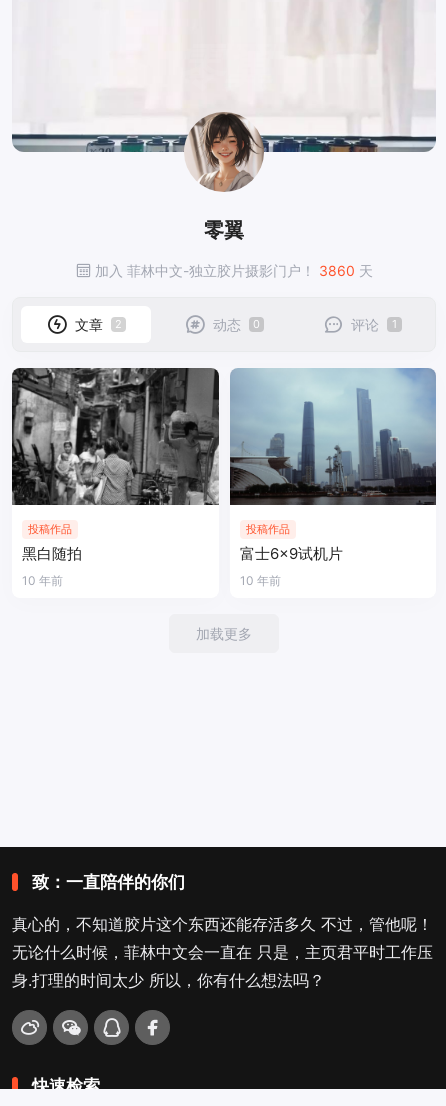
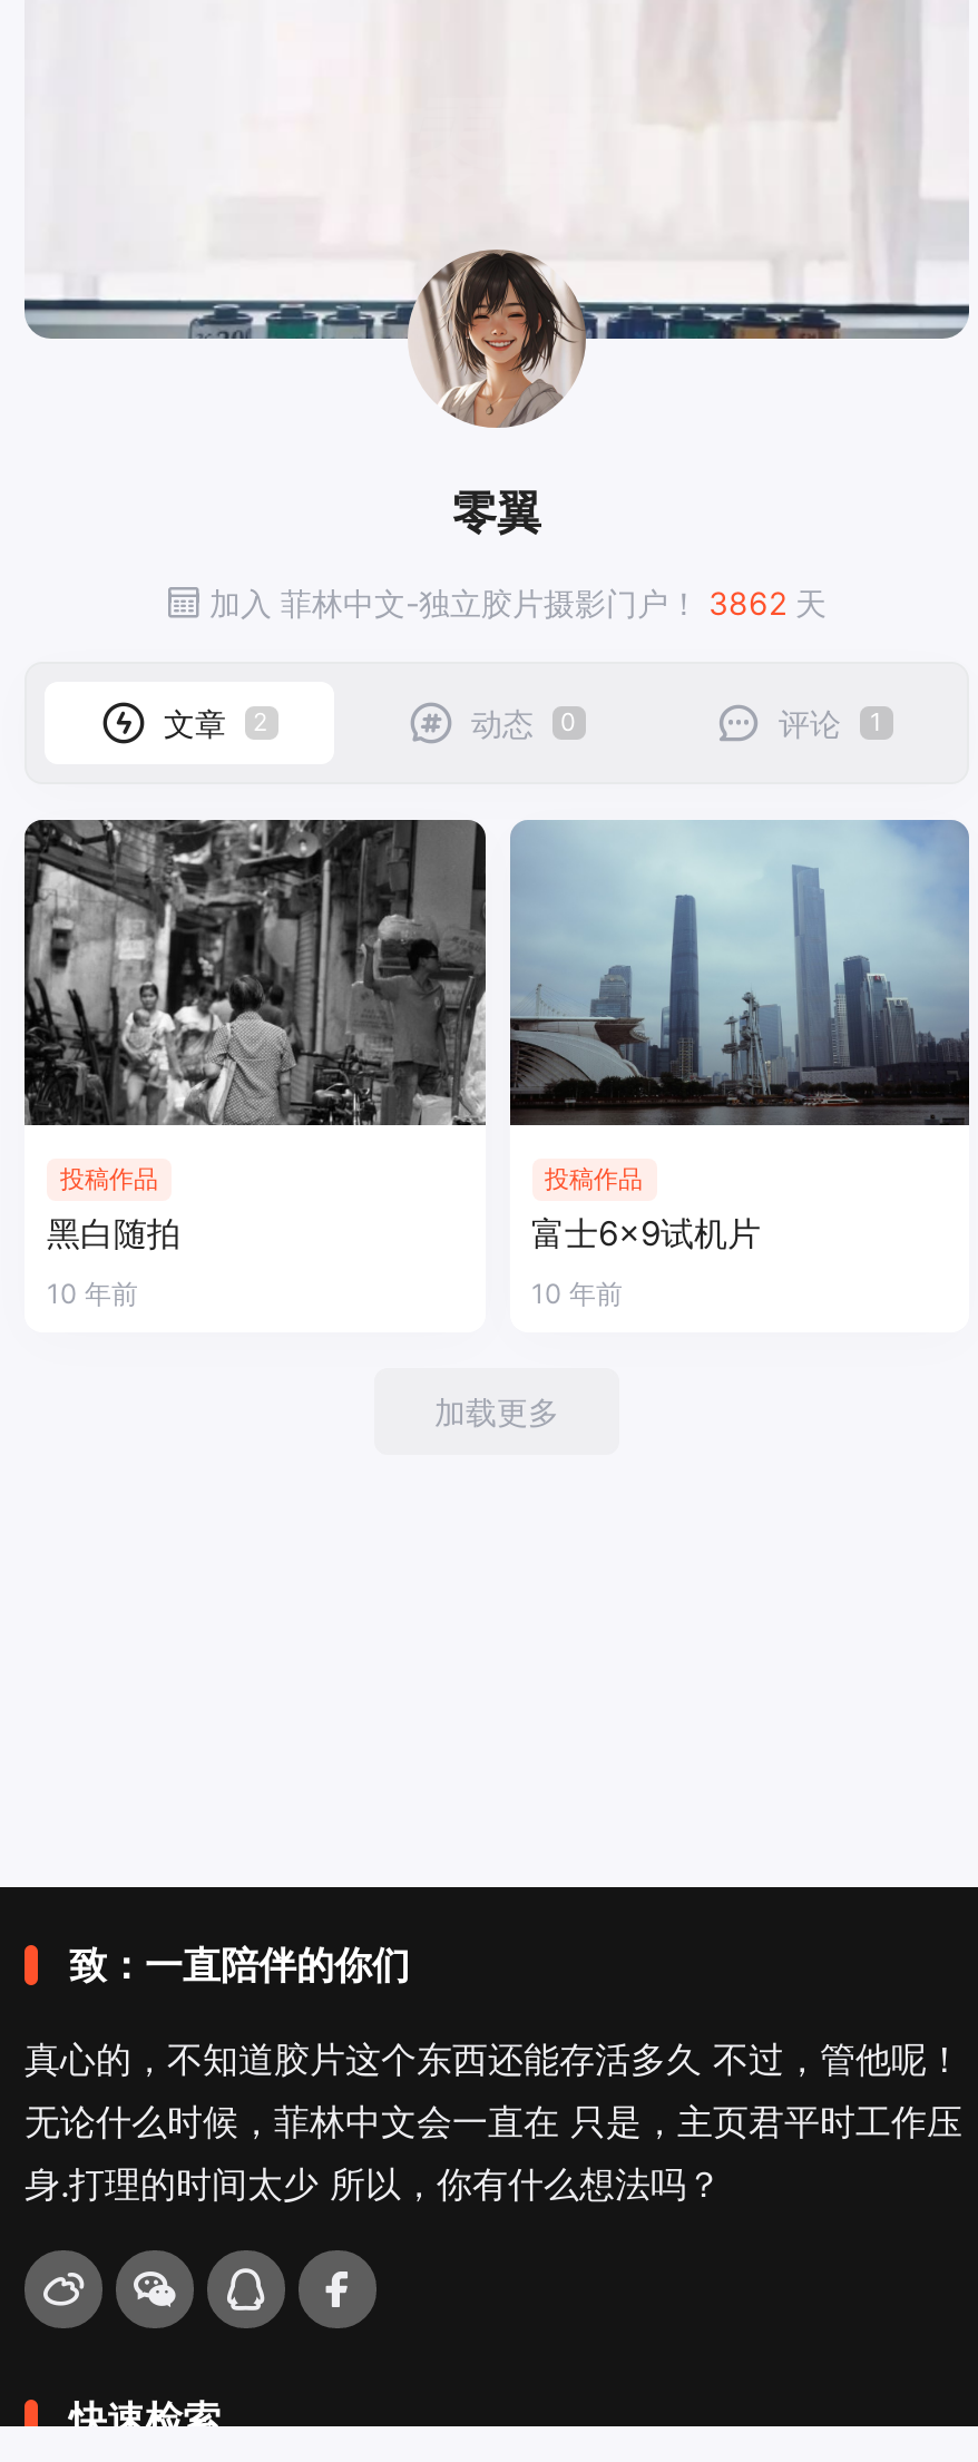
- 加入 菲林中文-独立胶片摄影门户！ 3860 天
+ 加入 菲林中文-独立胶片摄影门户！ 3862 天
